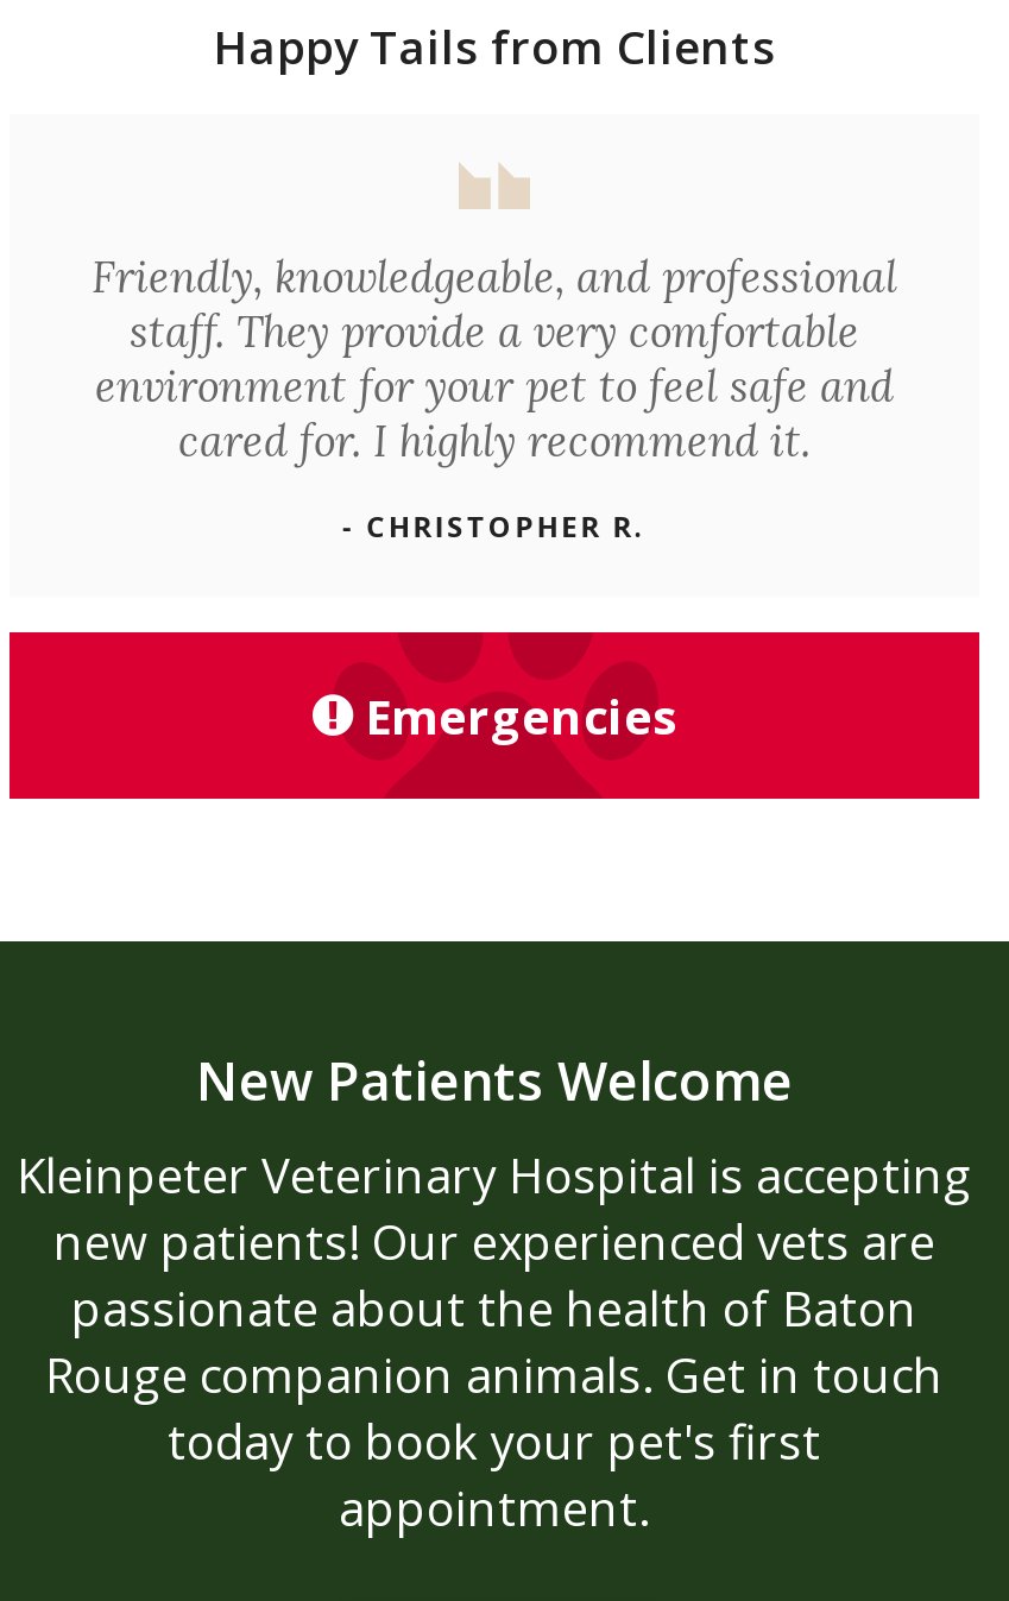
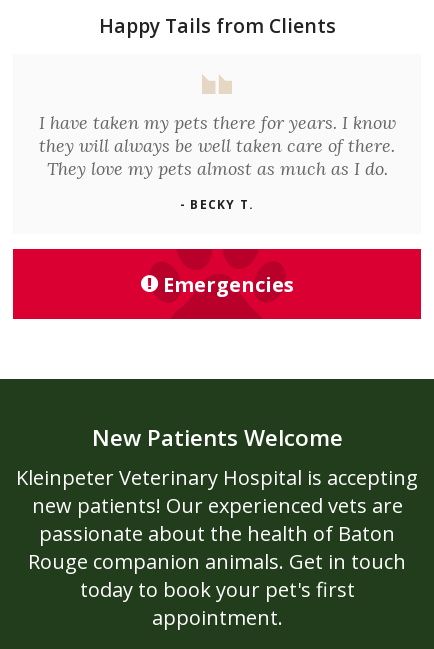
- Friendly, knowledgeable, and professional
- staff. They provide a very comfortable
- environment for your pet to feel safe and
- cared for. I highly recommend it.
+ I have taken my pets there for years. I know
+ they will always be well taken care of there.
+ They love my pets almost as much as I do.

- - CHRISTOPHER R.
+ - BECKY T.
